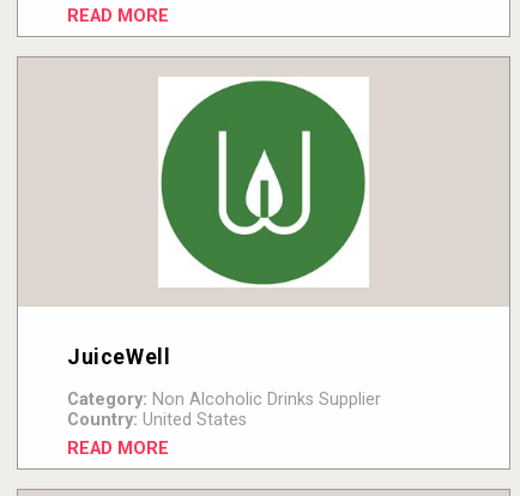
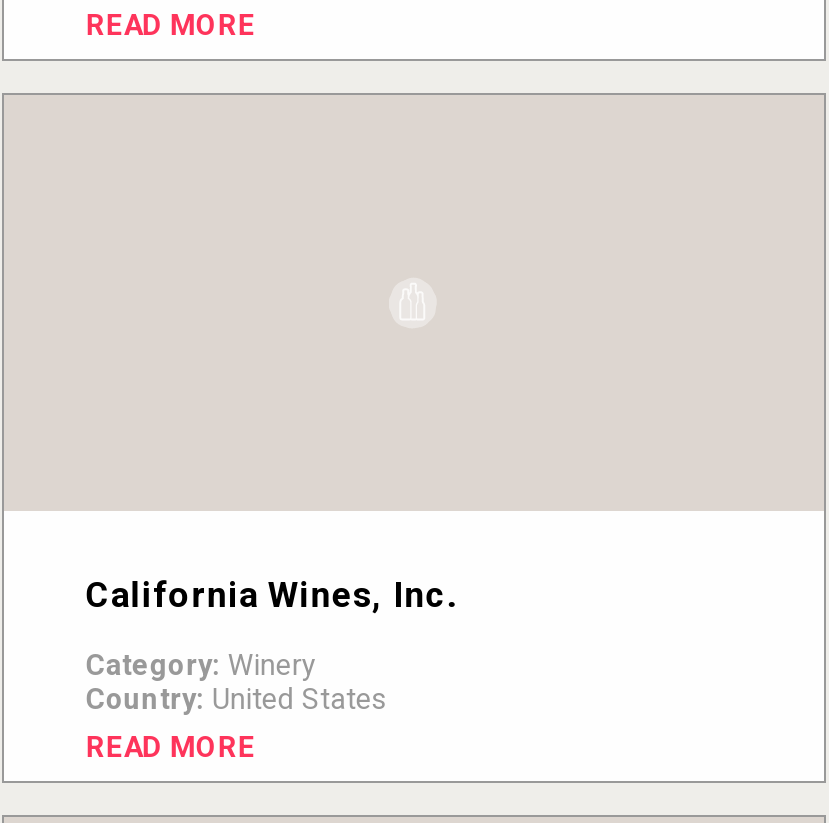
- [image]

- JuiceWell
+ California Wines, Inc.

- Category: Non Alcoholic Drinks Supplier
+ Category: Winery
